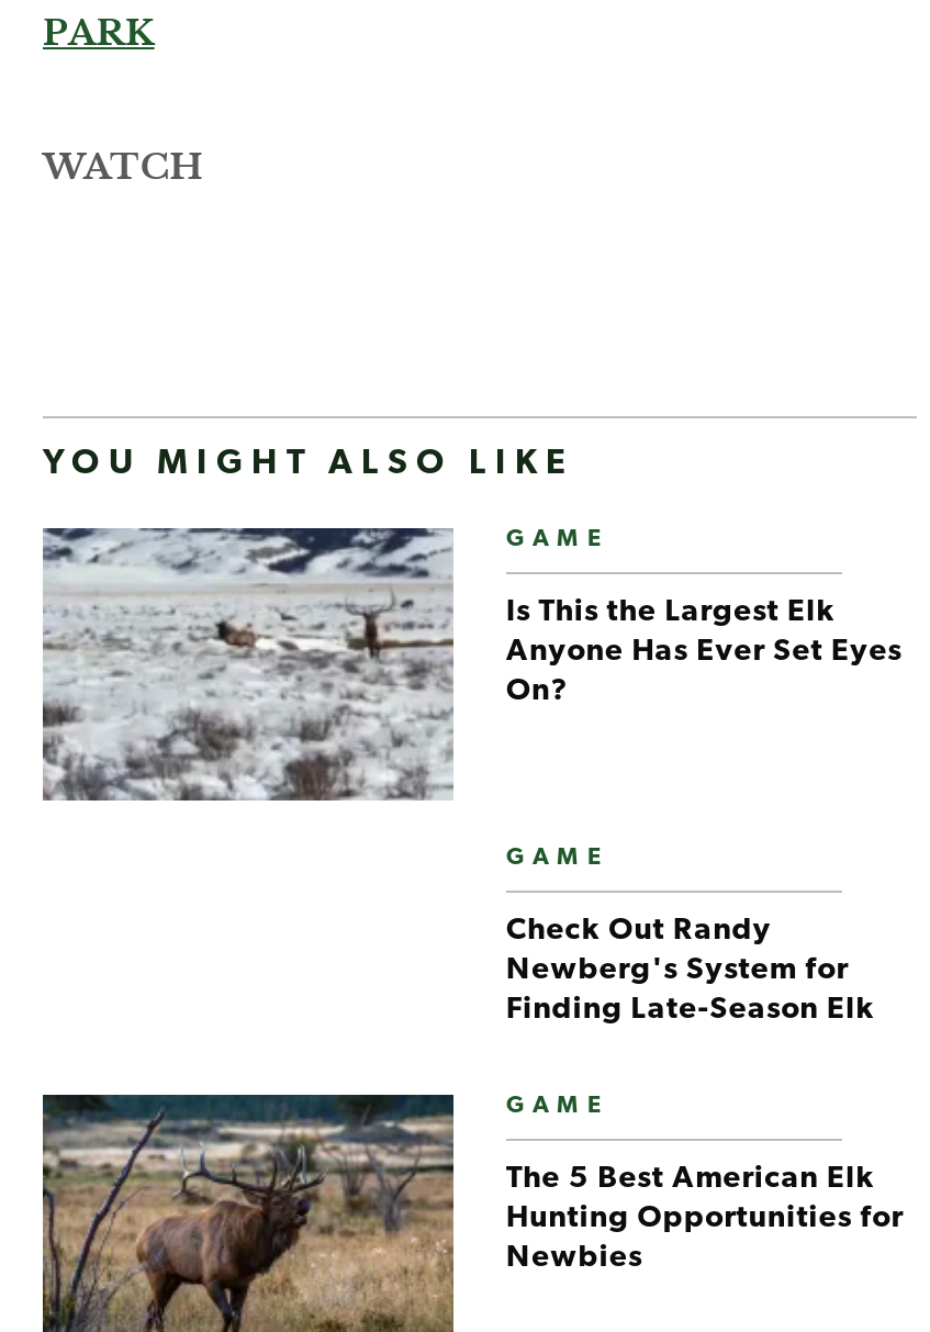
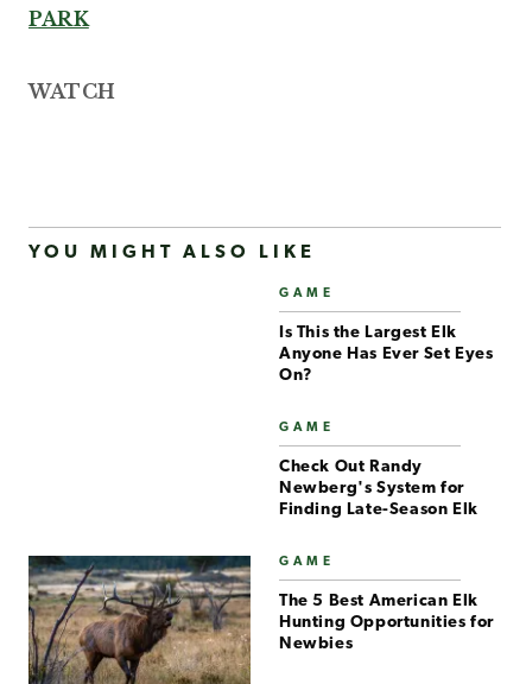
- [image]
